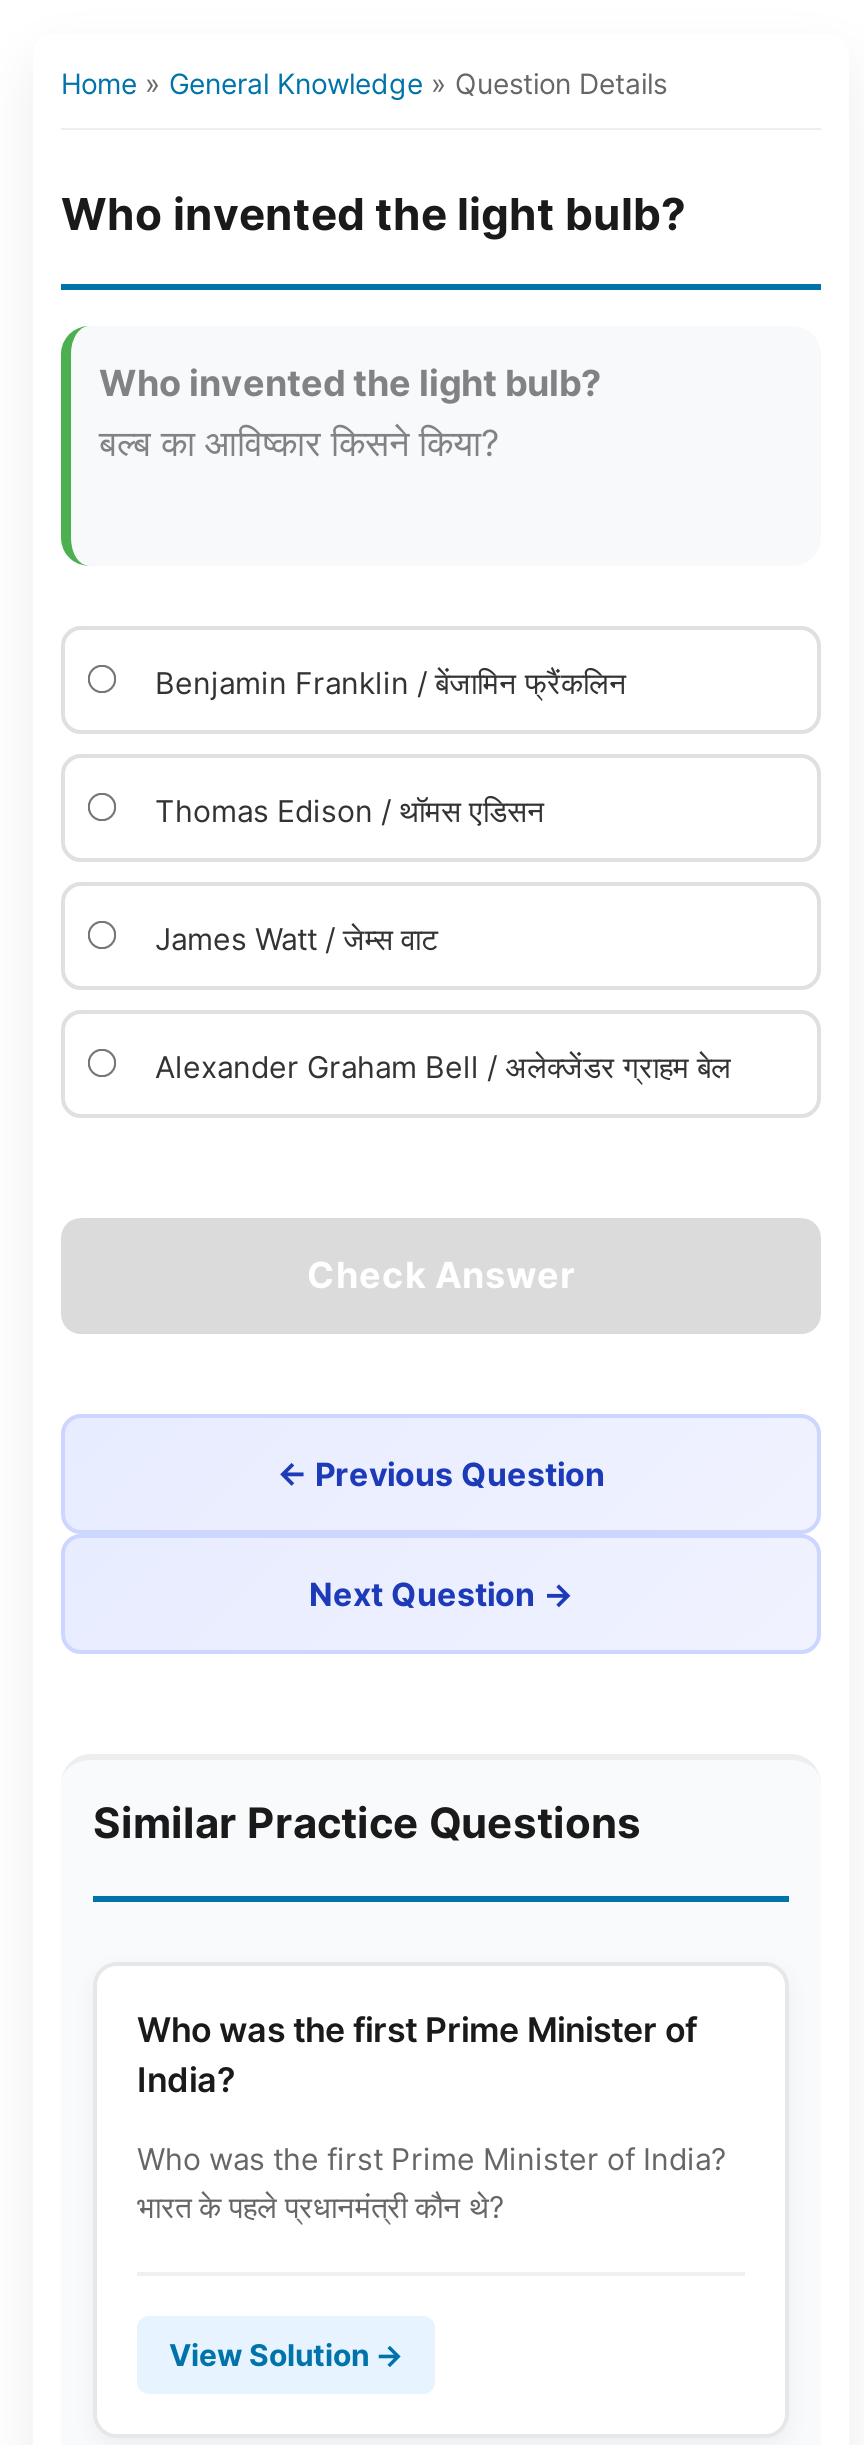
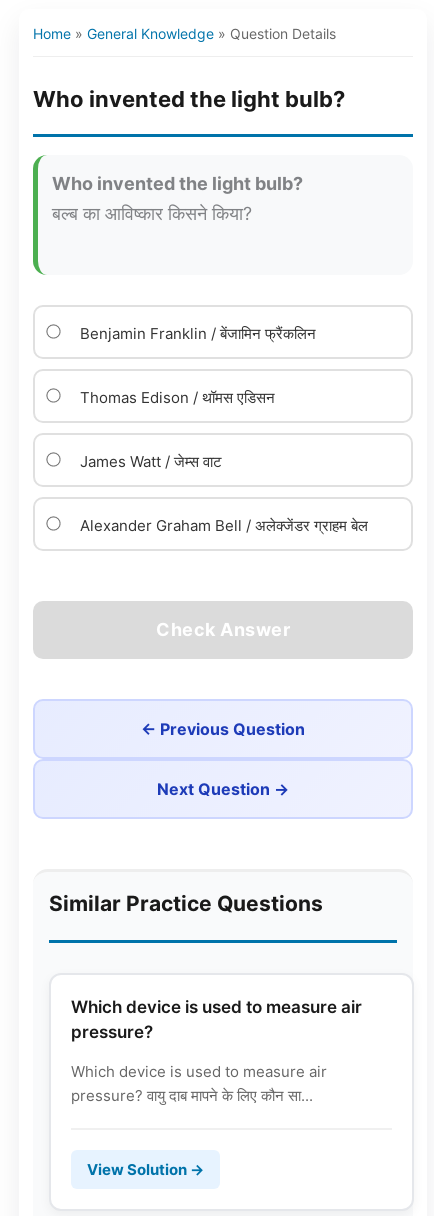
- Who was the first Prime Minister of
- India?
+ Which device is used to measure air
+ pressure?

- Who was the first Prime Minister of India?
- भारत के पहले प्रधानमंत्री कौन थे?
+ Which device is used to measure air
+ pressure? वायु दाब मापने के लिए कौन सा...
